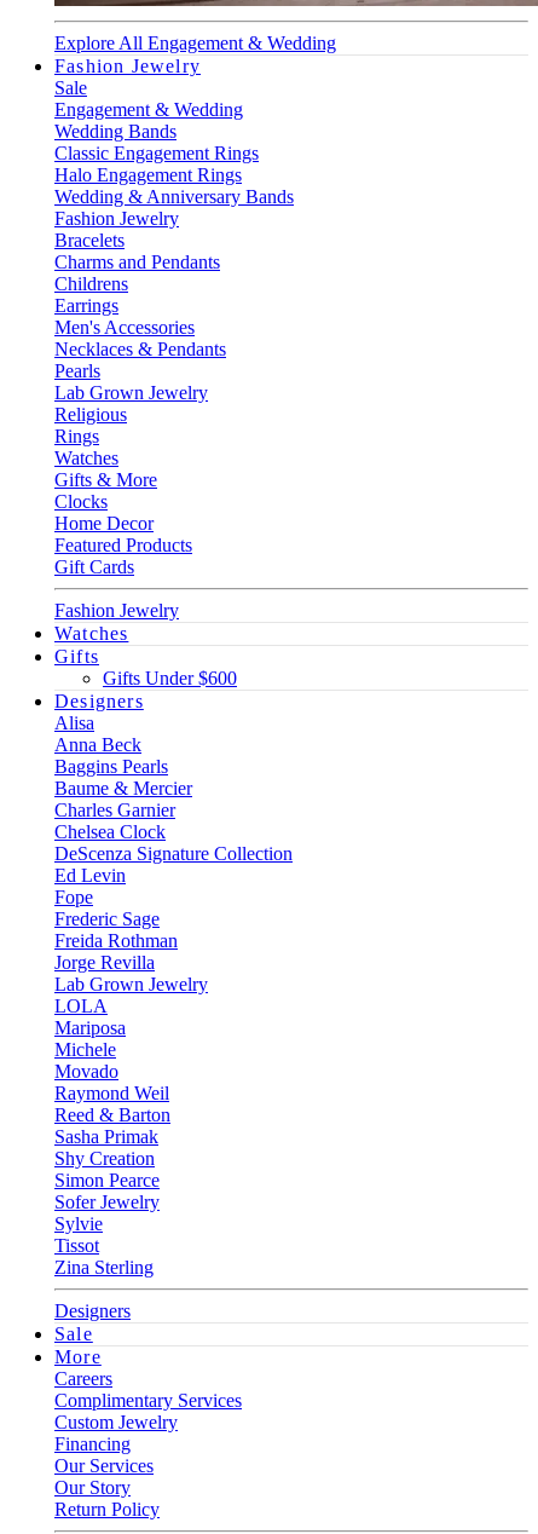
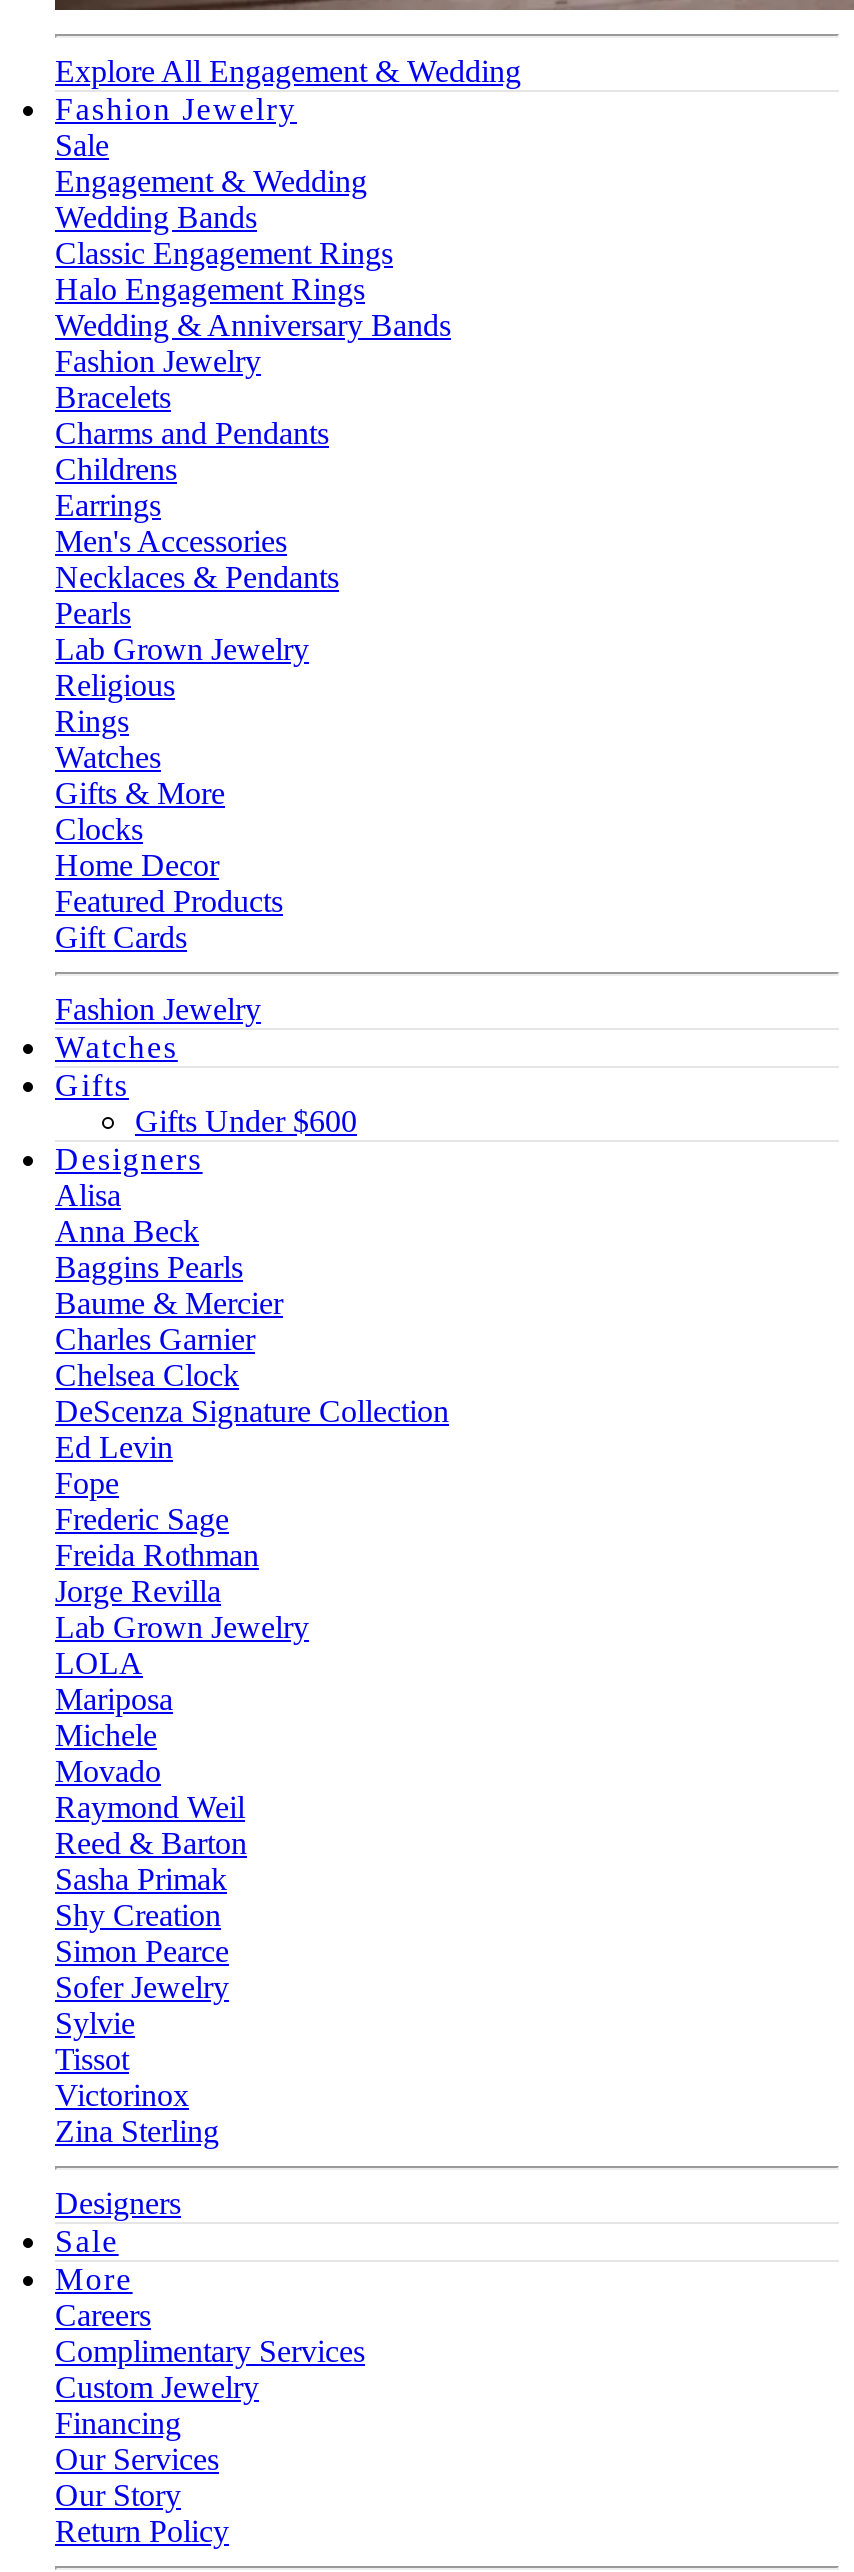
+ Victorinox
